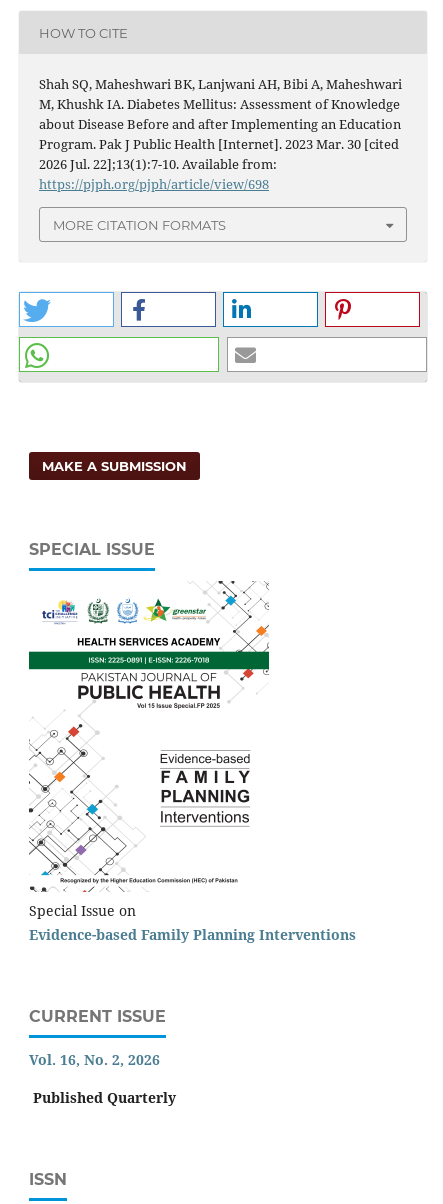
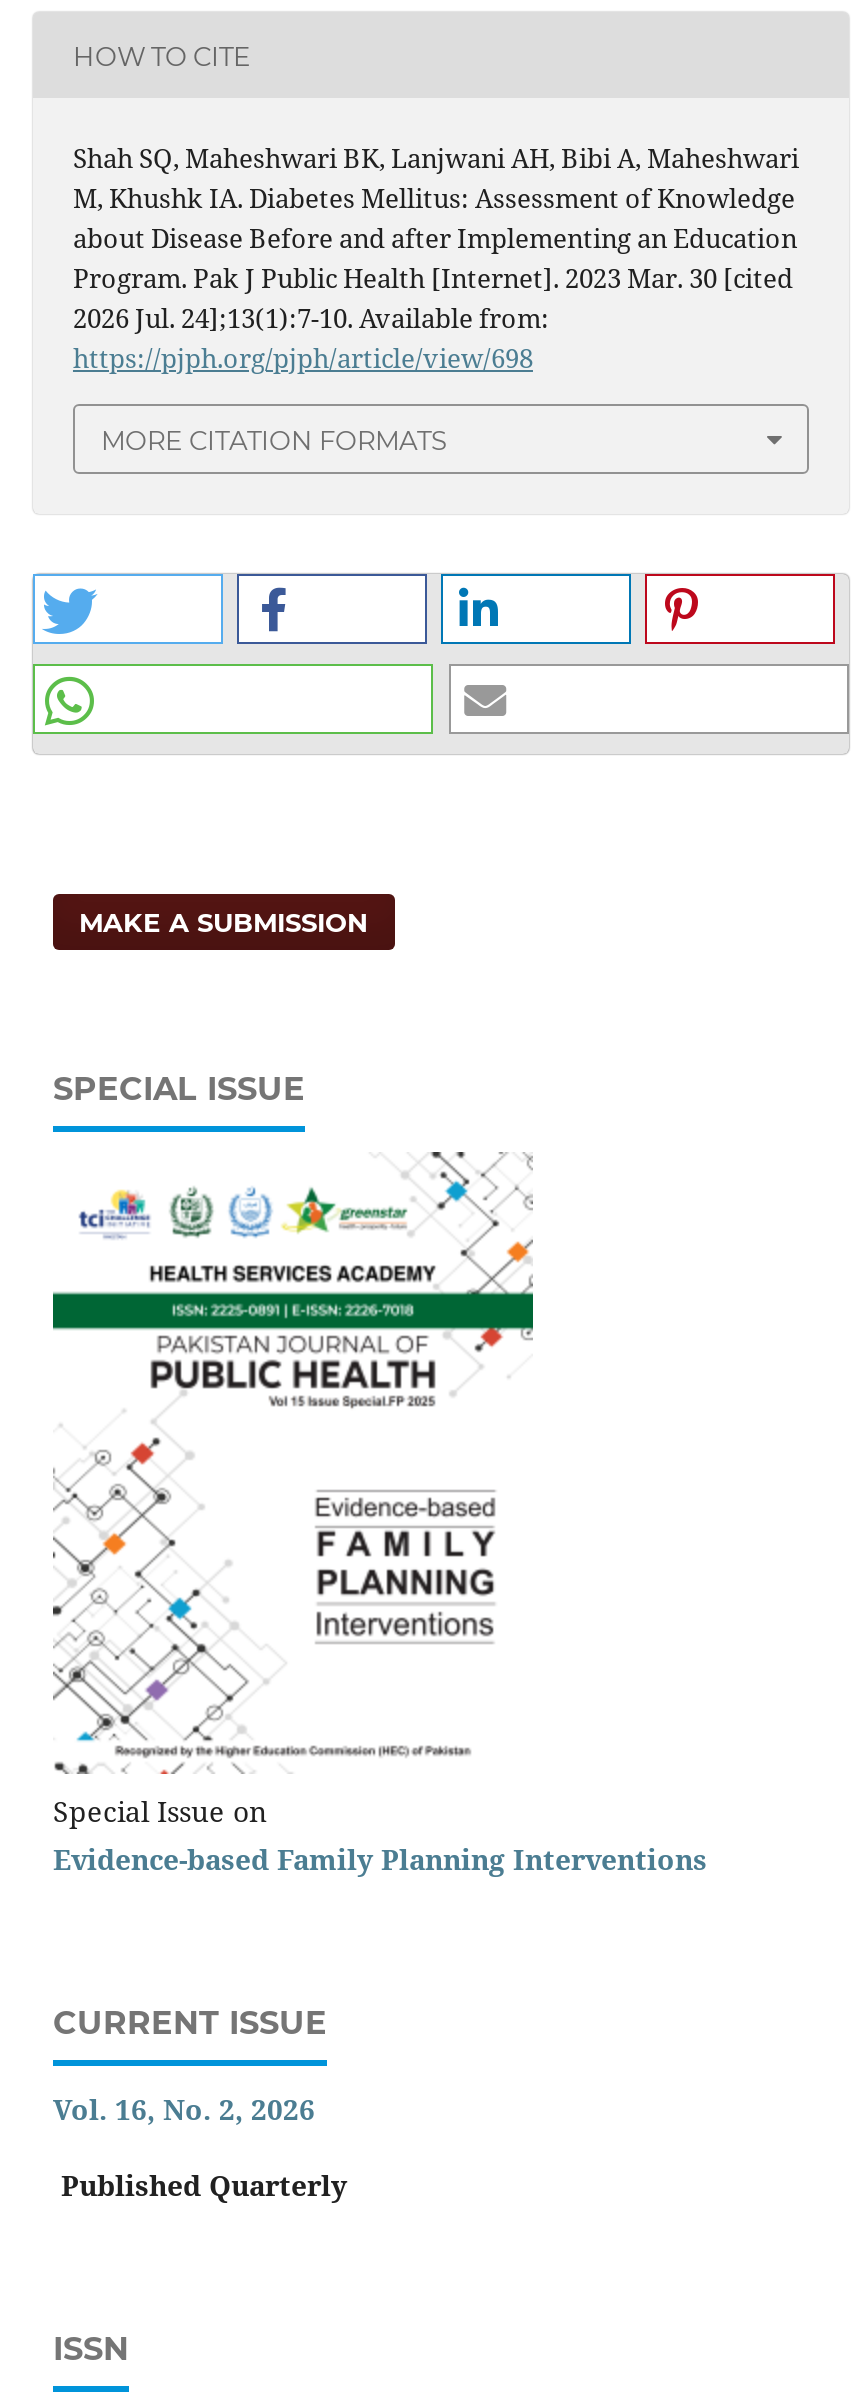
- 2026 Jul. 22];13(1):7-10. Available from:
+ 2026 Jul. 24];13(1):7-10. Available from:
